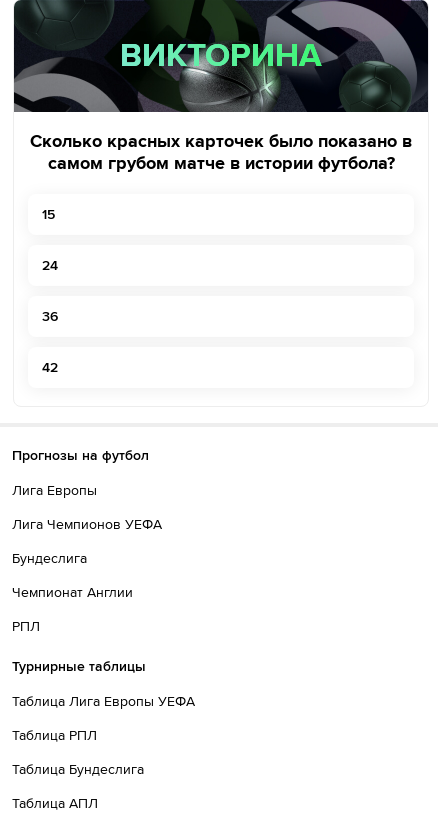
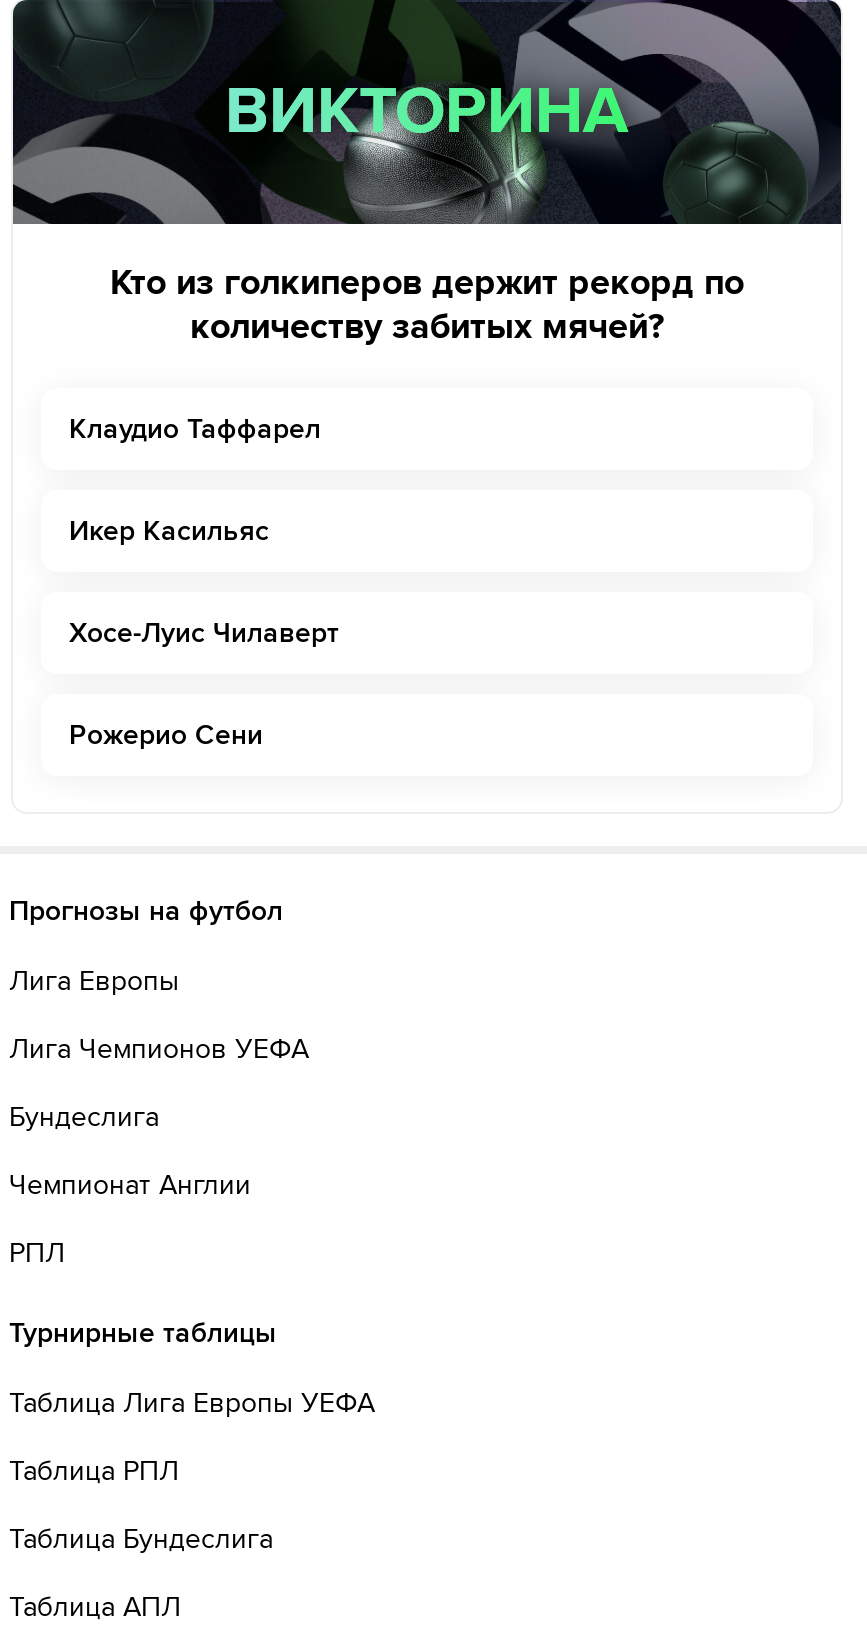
- Сколько красных карточек было показано в
- самом грубом матче в истории футбола?
+ Кто из голкиперов держит рекорд по
+ количеству забитых мячей?

- 15
+ Клаудио Таффарел

- 24
+ Икер Касильяс

- 36
+ Хосе-Луис Чилаверт

- 42
+ Рожерио Сени
